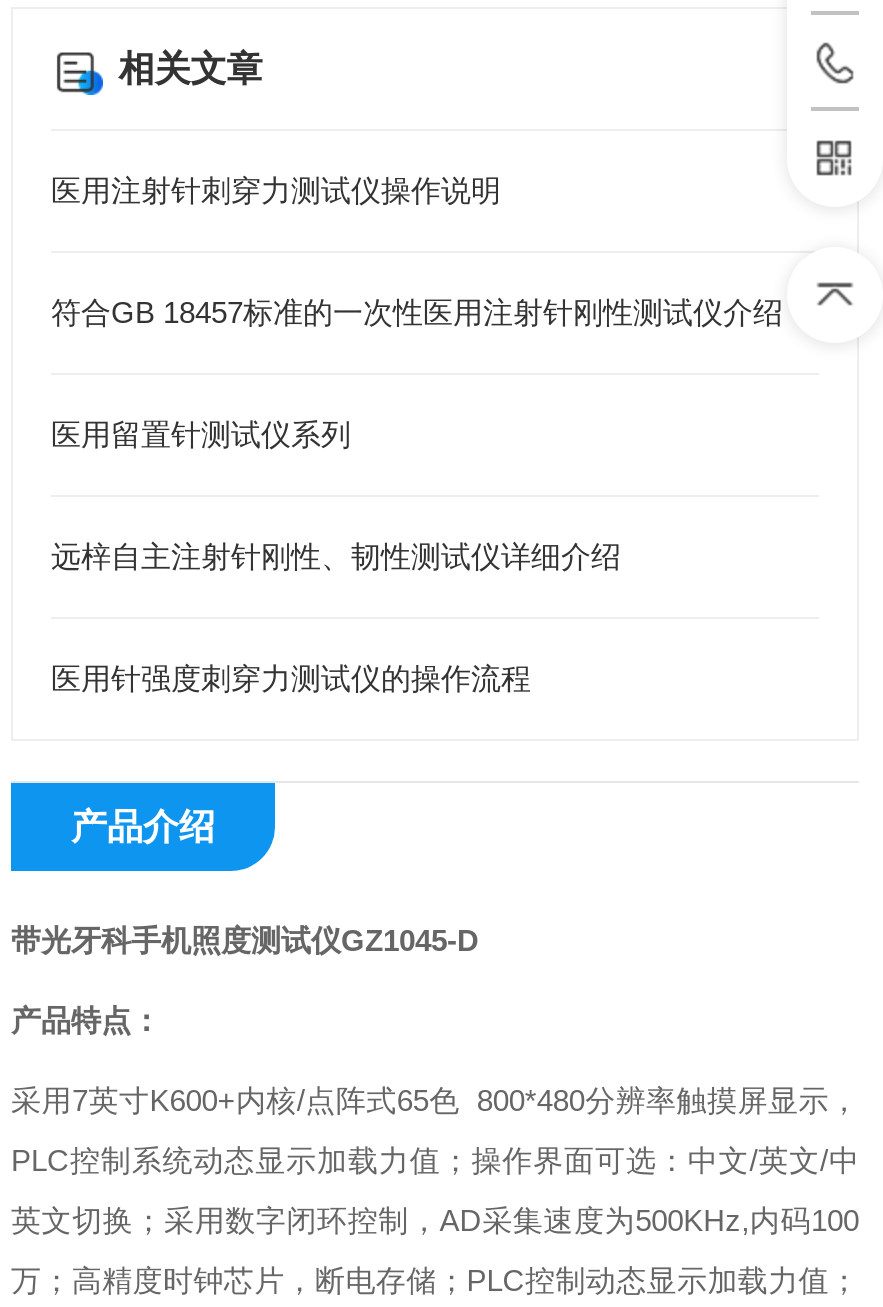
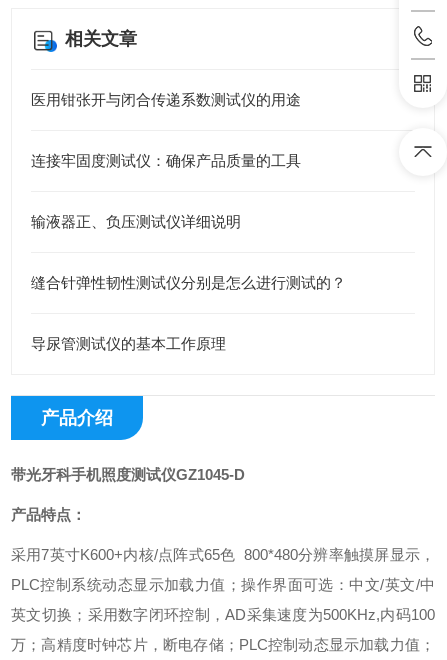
- 医用注射针刺穿力测试仪操作说明
+ 医用钳张开与闭合传递系数测试仪的用途

- 符合GB 18457标准的一次性医用注射针刚性测试仪介绍
+ 连接牢固度测试仪：确保产品质量的工具

- 医用留置针测试仪系列
+ 输液器正、负压测试仪详细说明

- 远梓自主注射针刚性、韧性测试仪详细介绍
+ 缝合针弹性韧性测试仪分别是怎么进行测试的？

- 医用针强度刺穿力测试仪的操作流程
+ 导尿管测试仪的基本工作原理
